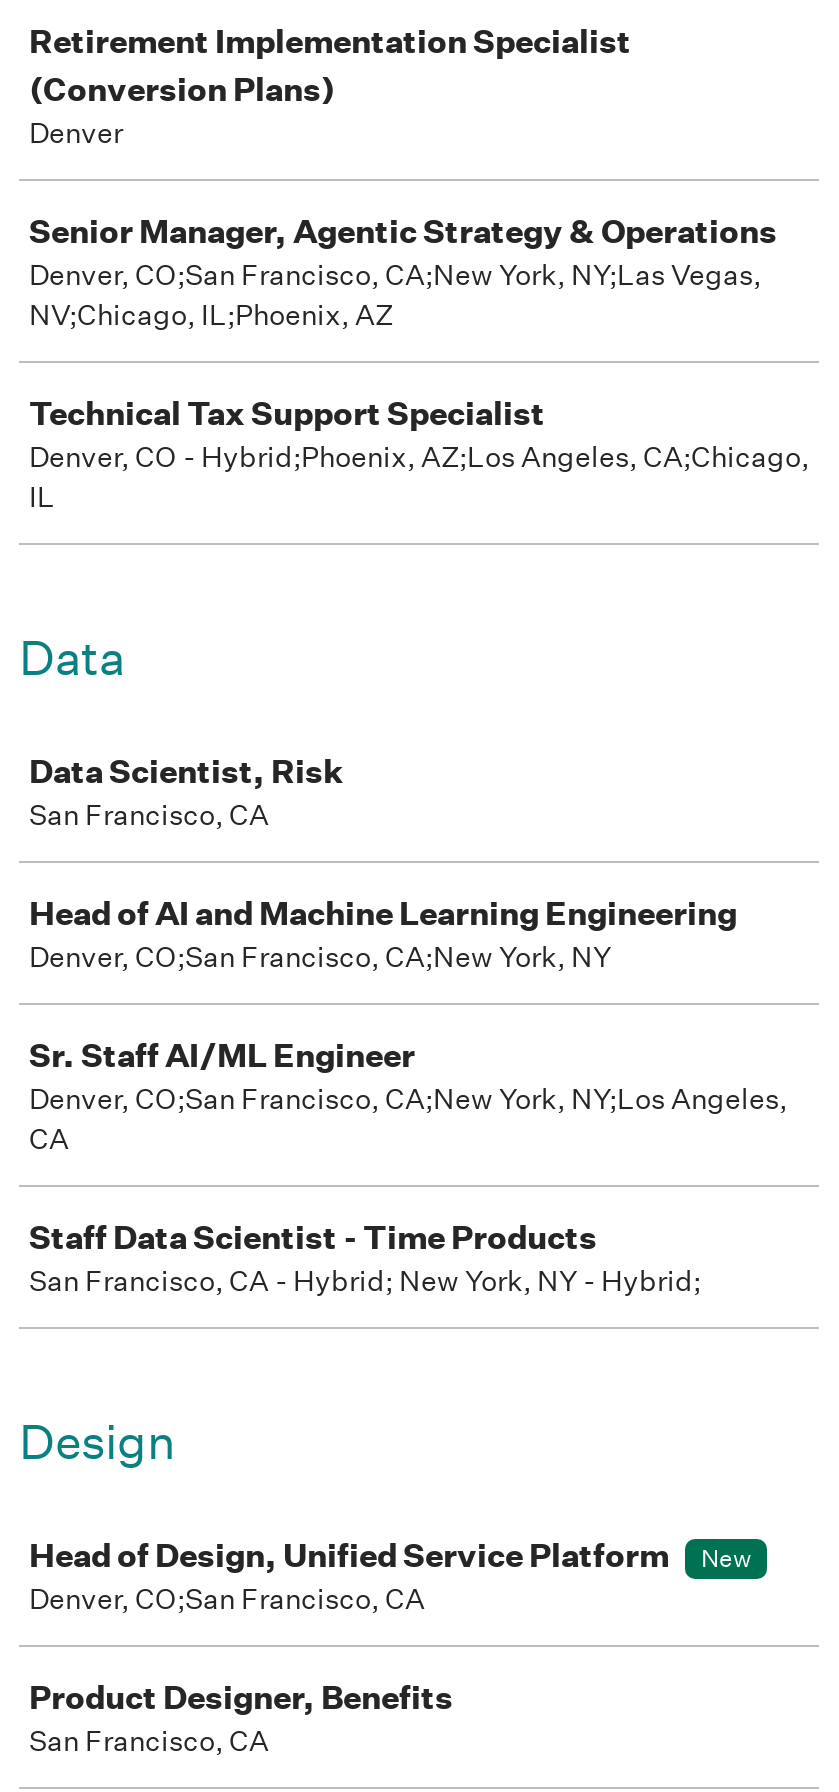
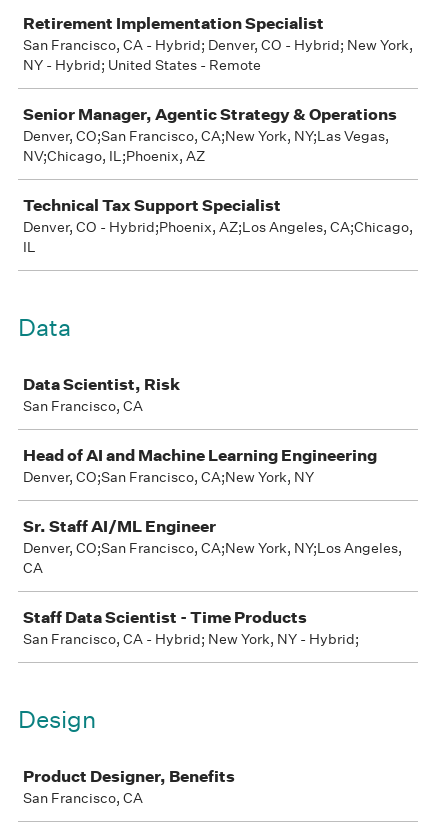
- (Conversion Plans)
- Denver
+ San Francisco, CA - Hybrid; Denver, CO - Hybrid; New York,
+ NY - Hybrid; United States - Remote

- Head of Design, Unified Service Platform
- New
- Denver, CO;San Francisco, CA
